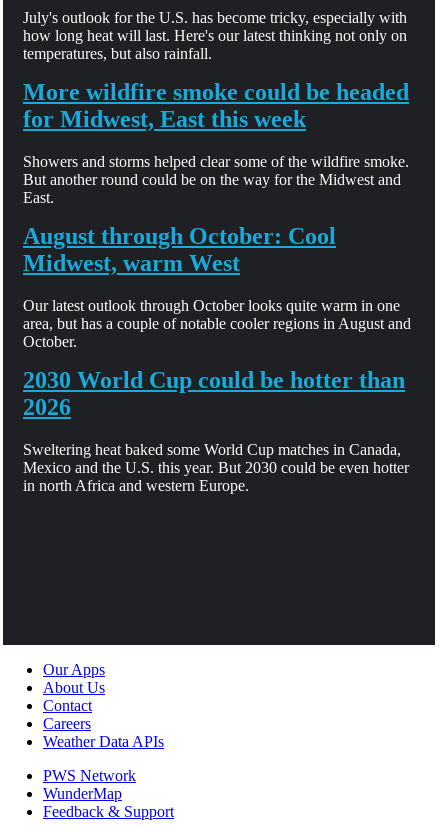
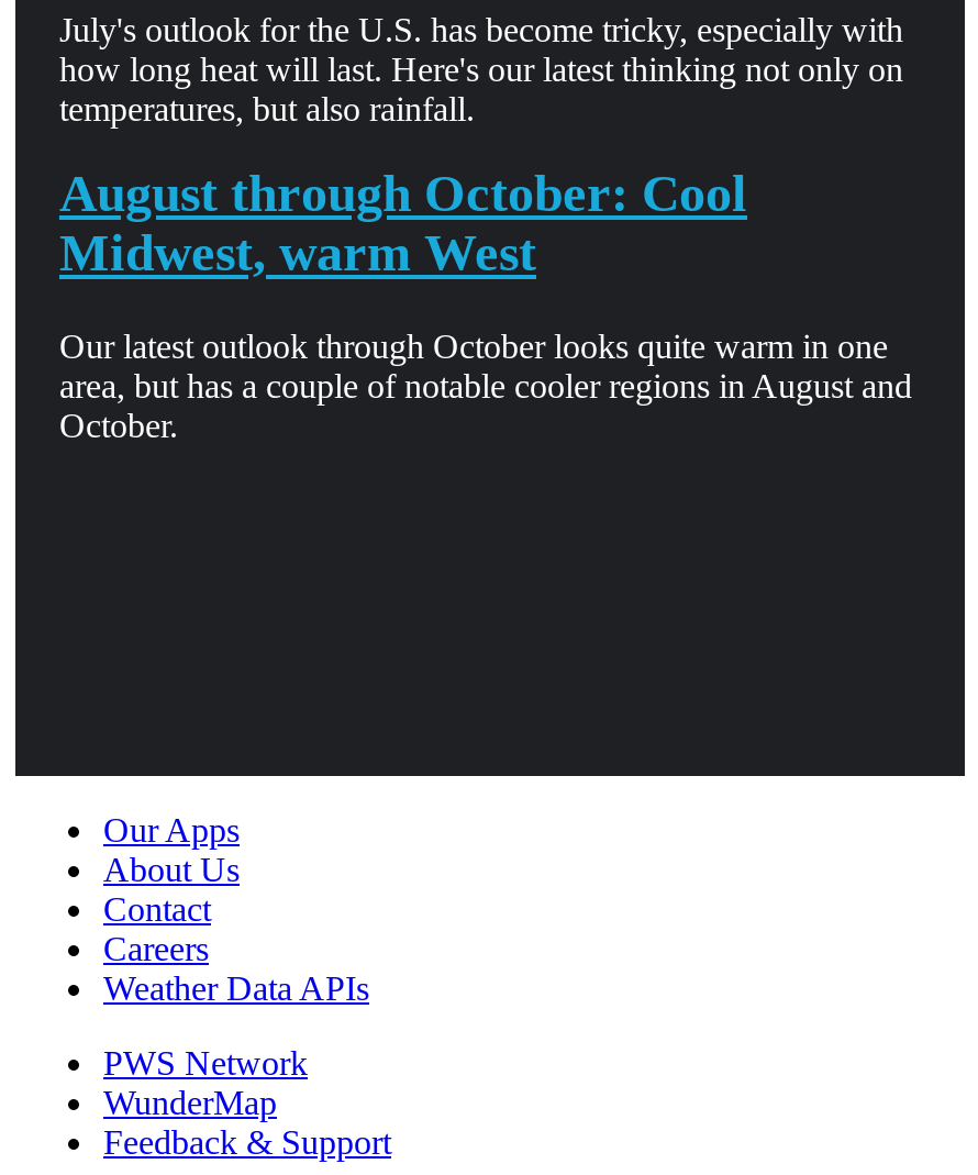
- More wildfire smoke could be headed
- for Midwest, East this week
- Showers and storms helped clear some of the wildfire smoke.
- But another round could be on the way for the Midwest and
- East.

- 2030 World Cup could be hotter than
- 2026
- Sweltering heat baked some World Cup matches in Canada,
- Mexico and the U.S. this year. But 2030 could be even hotter
- in north Africa and western Europe.
